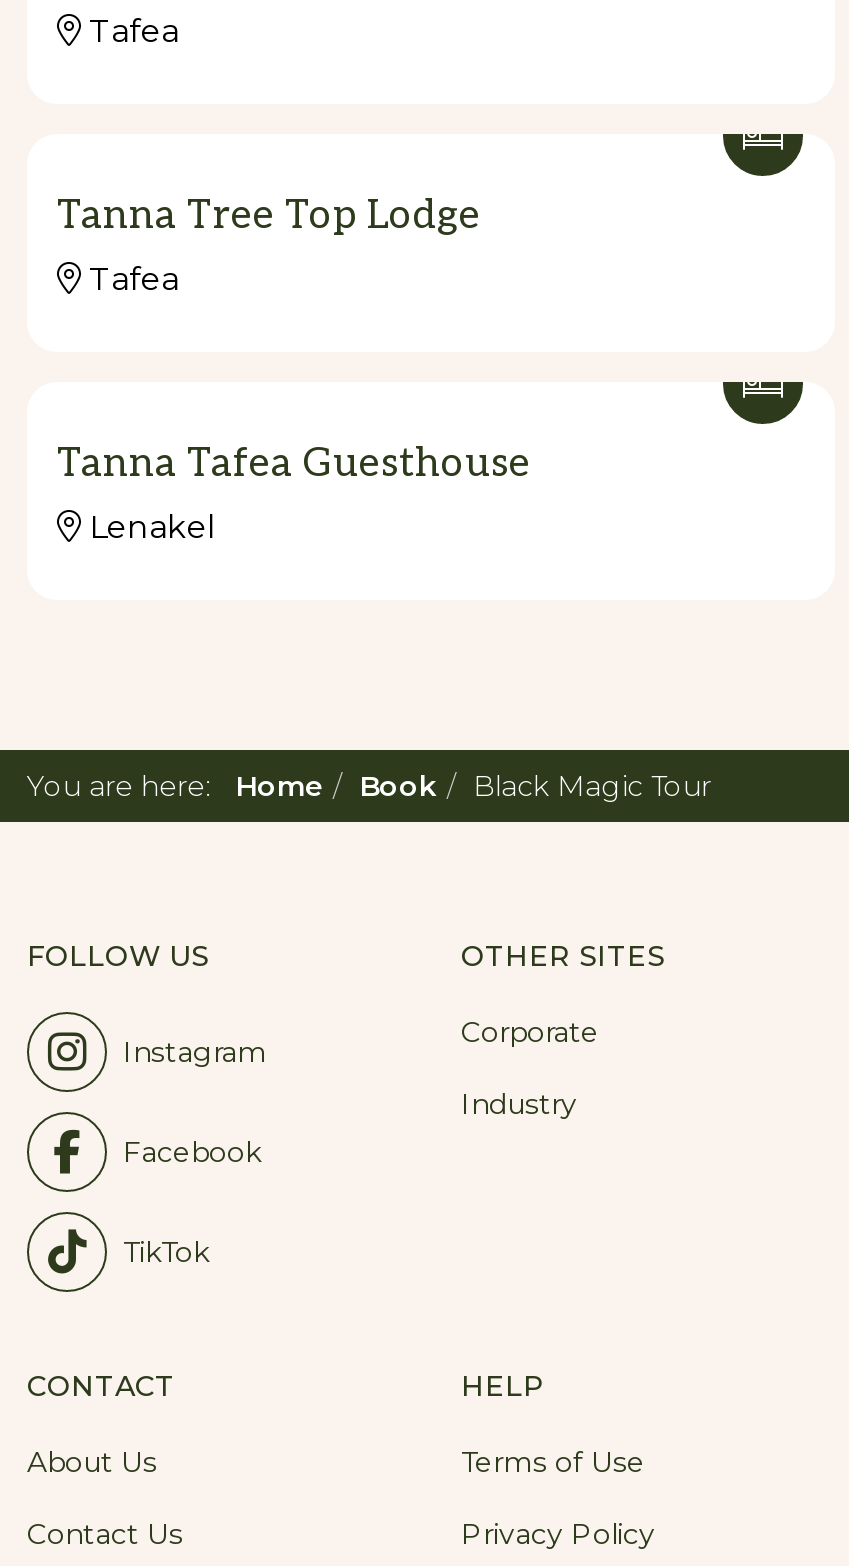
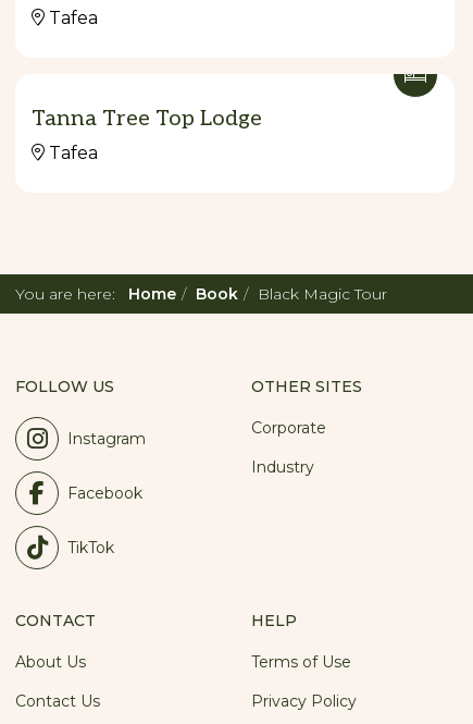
- Tanna Tafea Guesthouse
- Lenakel
